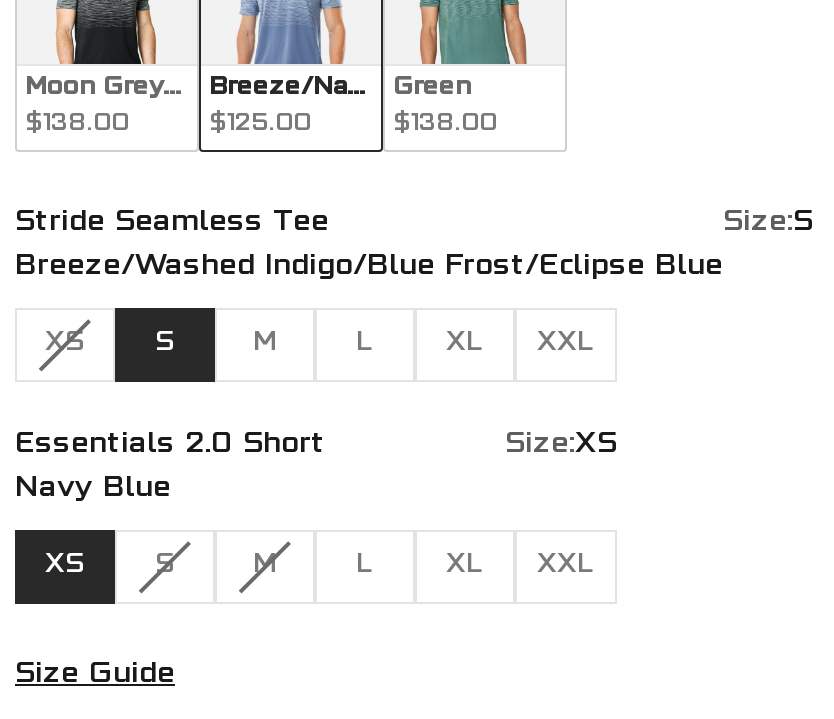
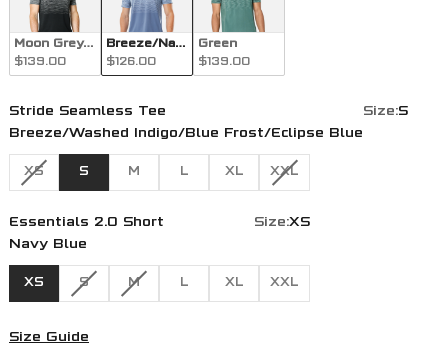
- $138.00
+ $139.00

- $125.00
+ $126.00

- $138.00
+ $139.00
